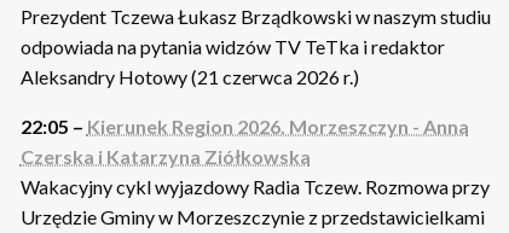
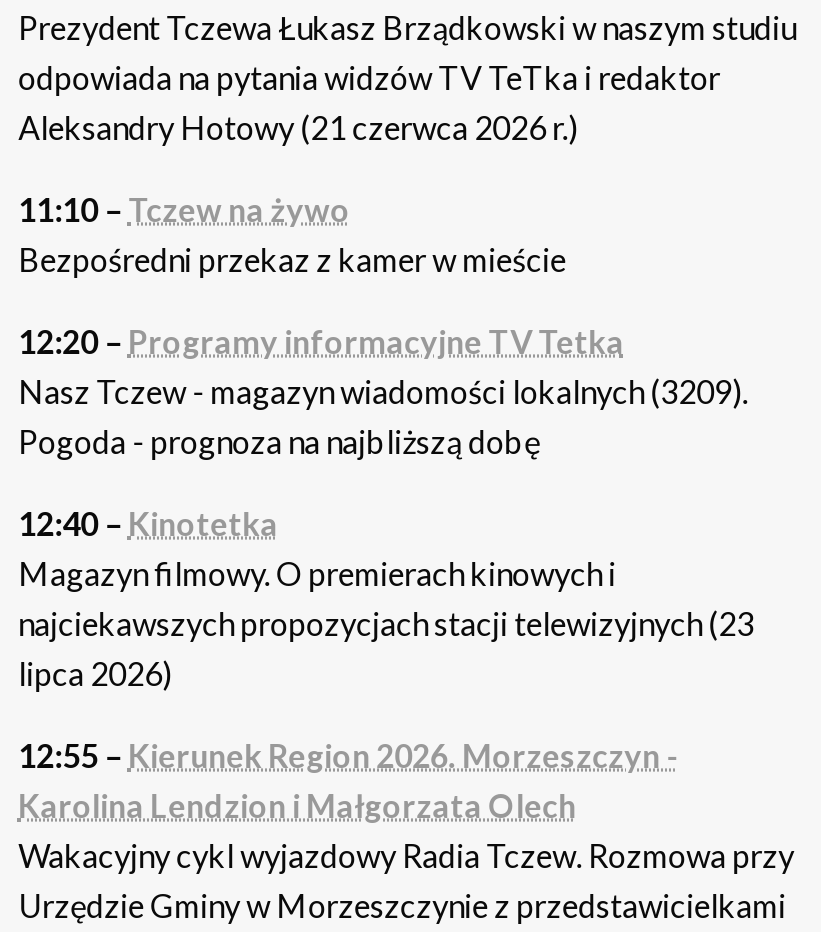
- 22:05 – Kierunek Region 2026. Morzeszczyn - Anna
- Czerska i Katarzyna Ziółkowska
+ 11:10 – Tczew na żywo
+ Bezpośredni przekaz z kamer w mieście
+ 12:20 – Programy informacyjne TV Tetka
+ Nasz Tczew - magazyn wiadomości lokalnych (3209).
+ Pogoda - prognoza na najbliższą dobę
+ 12:40 – Kinotetka
+ Magazyn filmowy. O premierach kinowych i
+ najciekawszych propozycjach stacji telewizyjnych (23
+ lipca 2026)
+ 12:55 – Kierunek Region 2026. Morzeszczyn -
+ Karolina Lendzion i Małgorzata Olech
